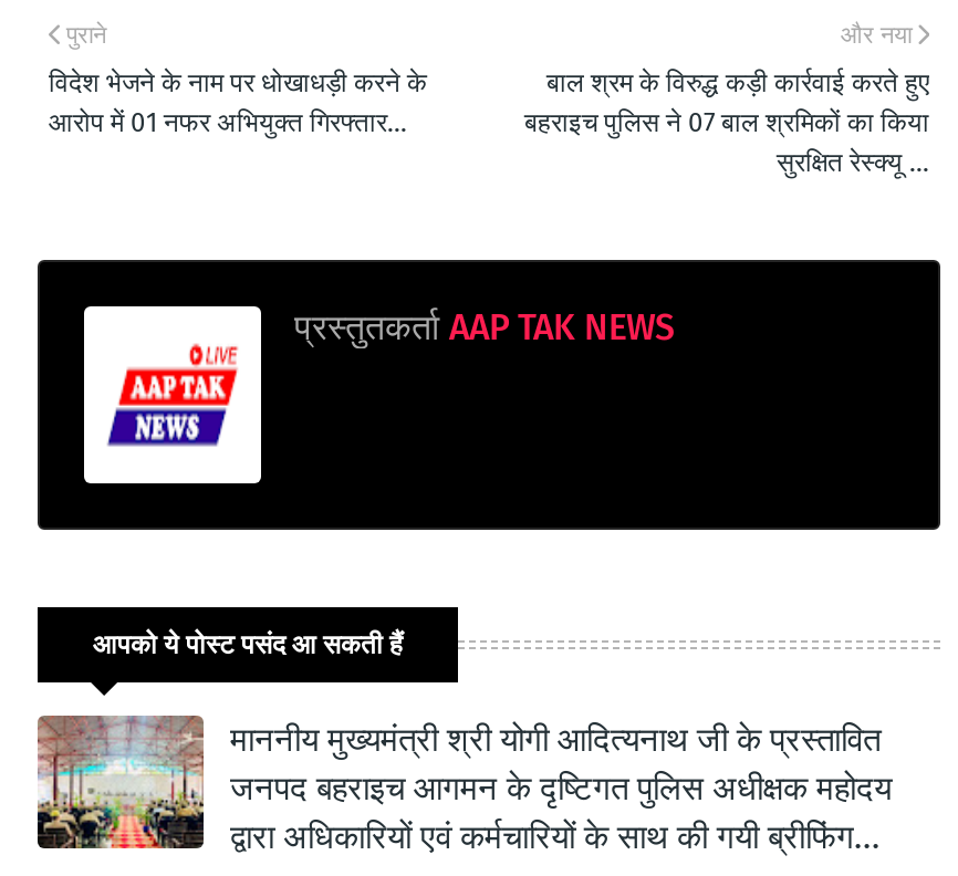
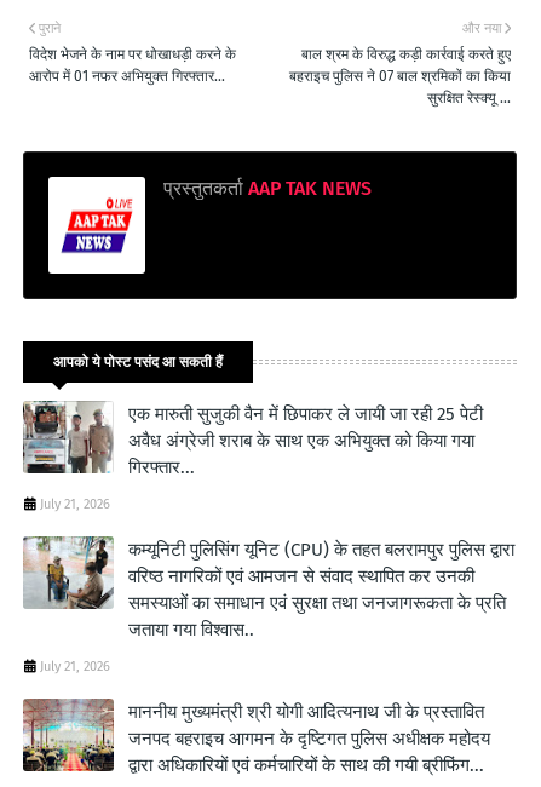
+ [image]
+ एक मारुती सुजुकी वैन में छिपाकर ले जायी जा रही 25 पेटी
+ अवैध अंग्रेजी शराब के साथ एक अभियुक्त को किया गया
+ गिरफ्तार...
+ July 21, 2026
+ कम्यूनिटी पुलिसिंग यूनिट (CPU) के तहत बलरामपुर पुलिस द्वारा
+ वरिष्ठ नागरिकों एवं आमजन से संवाद स्थापित कर उनकी
+ समस्याओं का समाधान एवं सुरक्षा तथा जनजागरूकता के प्रति
+ जताया गया विश्वास..
+ July 21, 2026

+ [image]
